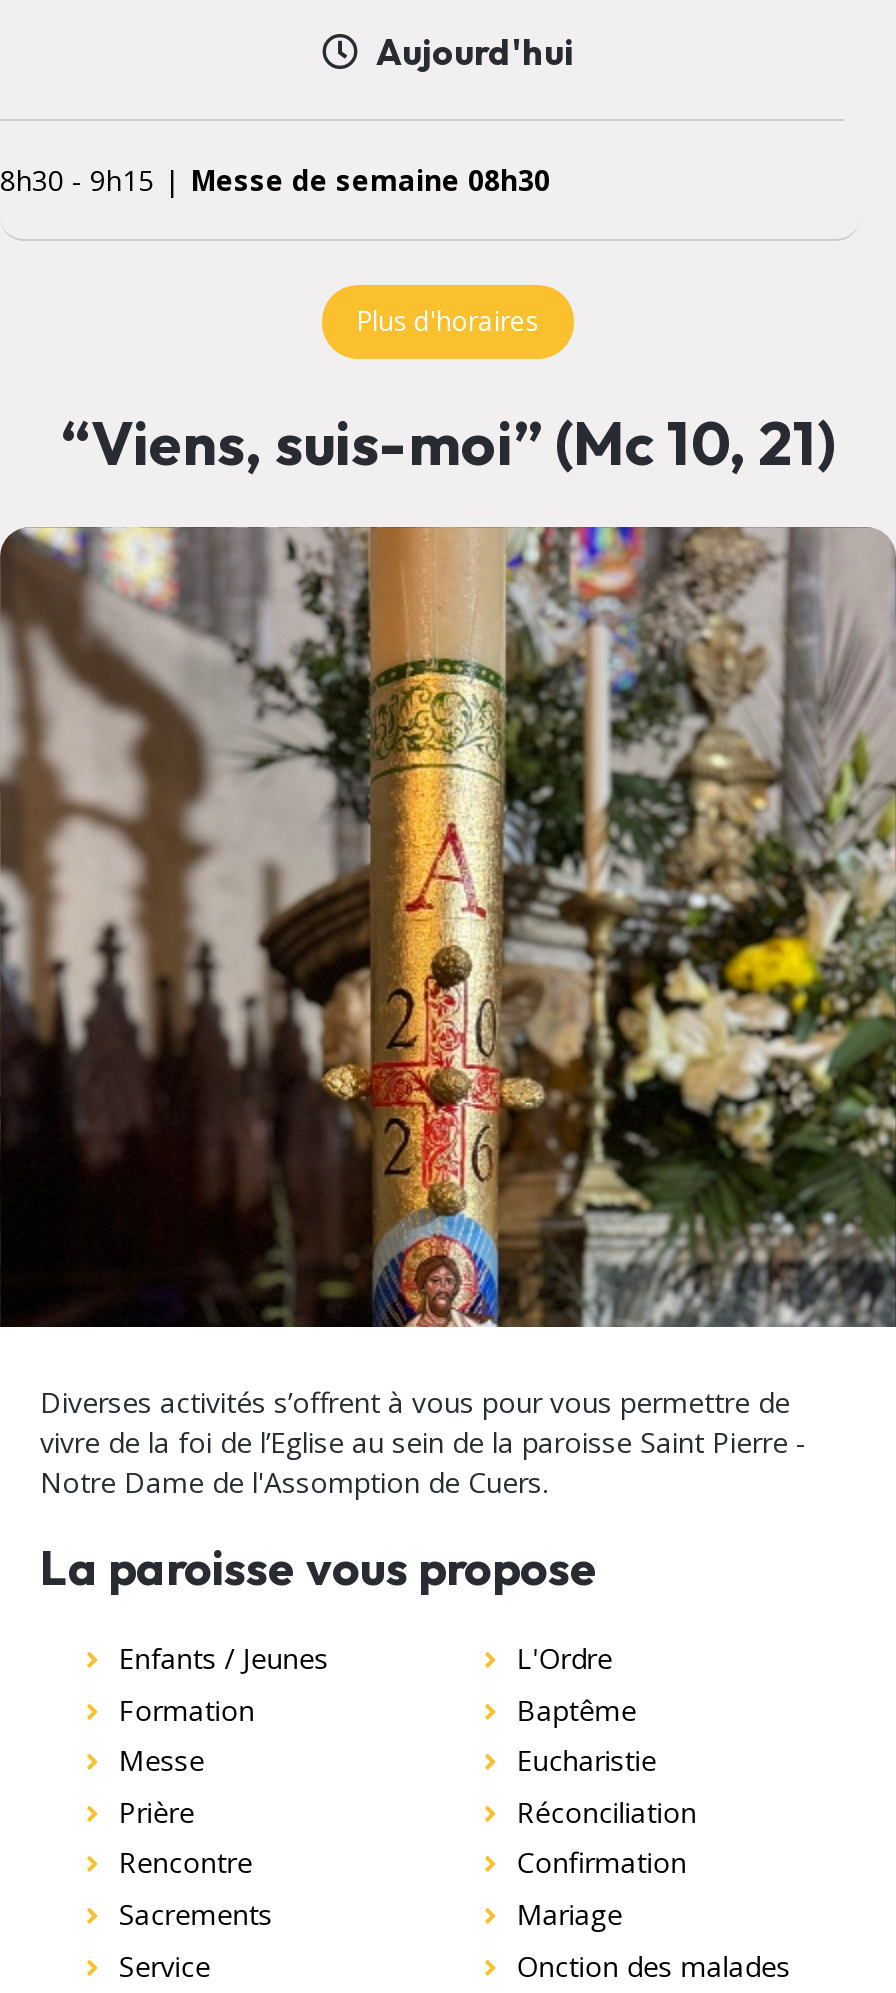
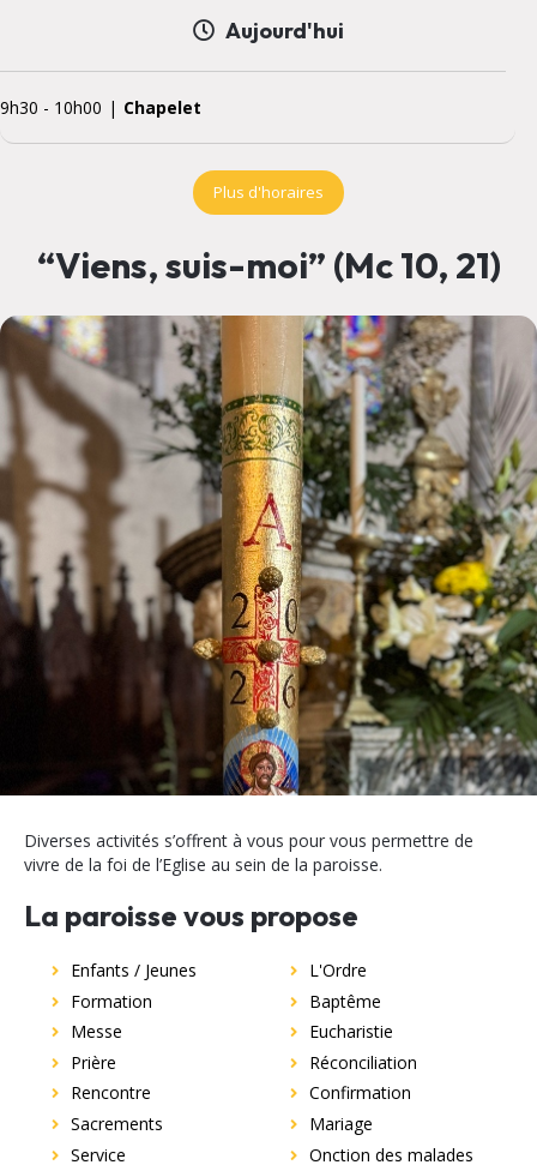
- 8h30 - 9h15
- Messe de semaine 08h30
+ 9h30 - 10h00
+ Chapelet

- vivre de la foi de l’Eglise au sein de la paroisse Saint Pierre -
- Notre Dame de l'Assomption de Cuers.
+ vivre de la foi de l’Eglise au sein de la paroisse.
